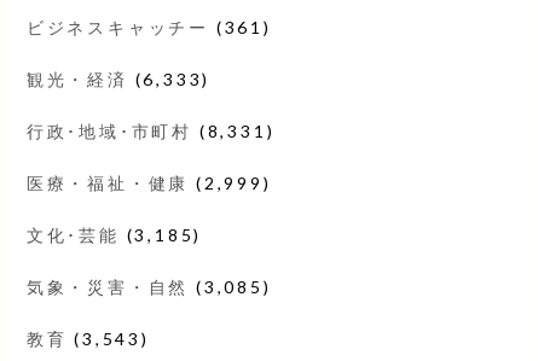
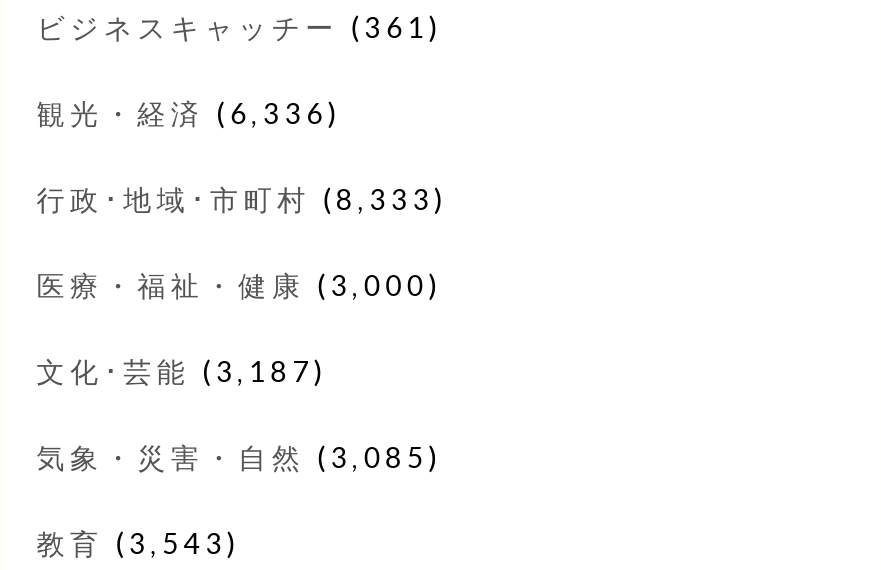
- 観光・経済(6,333)
+ 観光・経済(6,336)

- 行政･地域･市町村(8,331)
+ 行政･地域･市町村(8,333)

- 医療・福祉・健康(2,999)
+ 医療・福祉・健康(3,000)

- 文化･芸能(3,185)
+ 文化･芸能(3,187)
